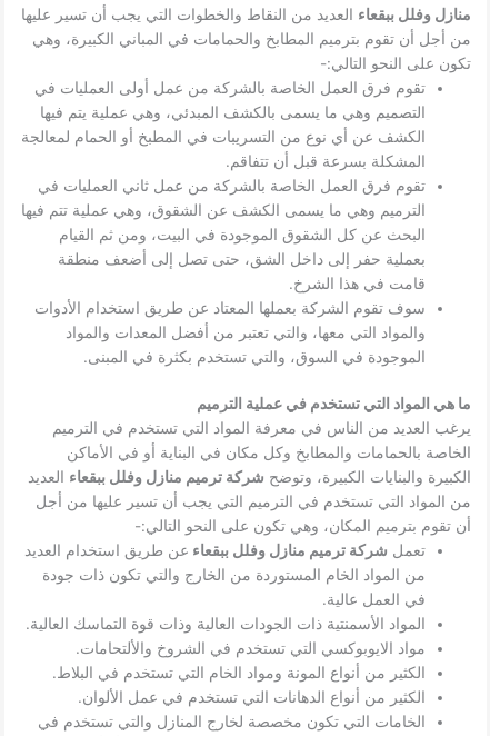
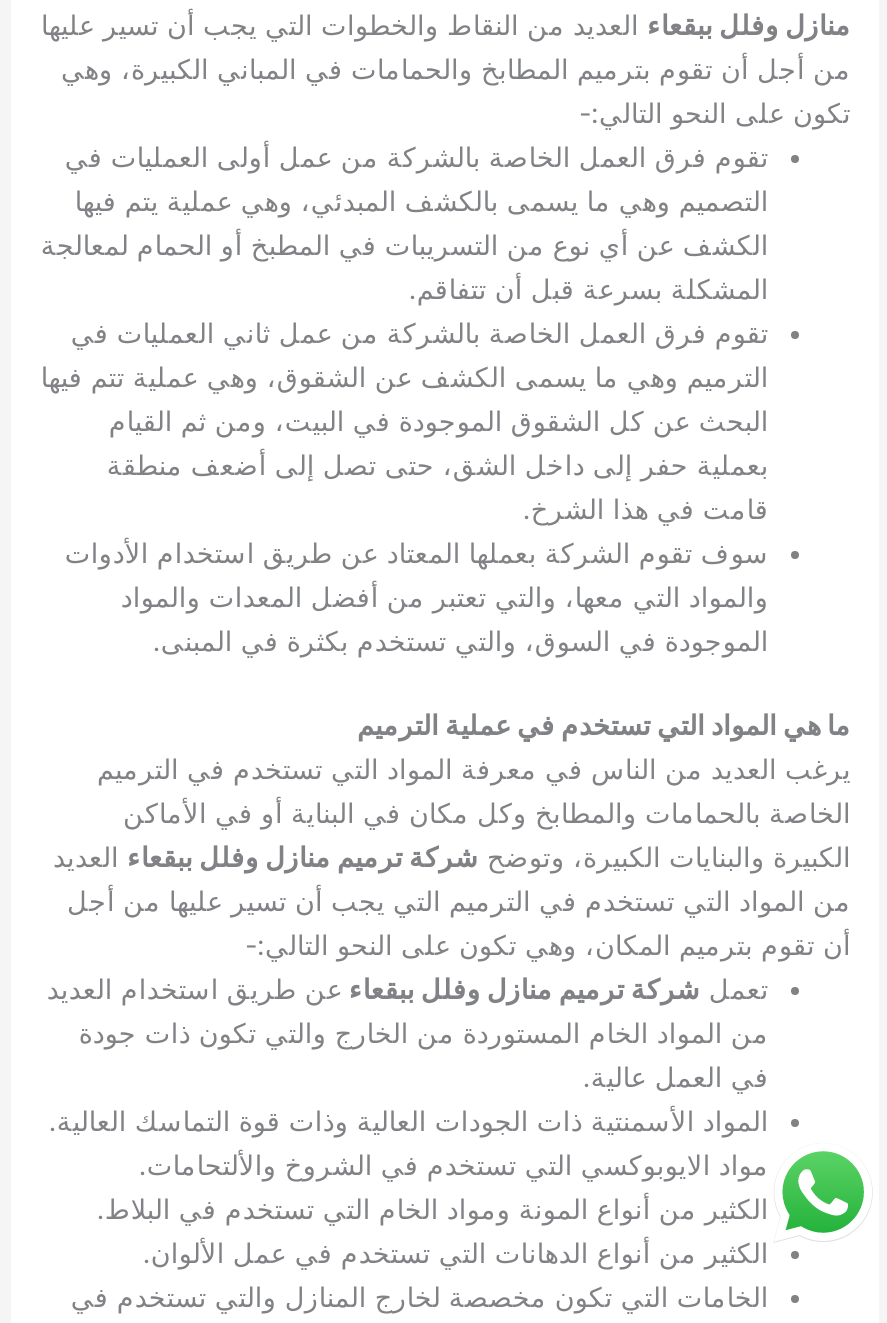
+ [image]
